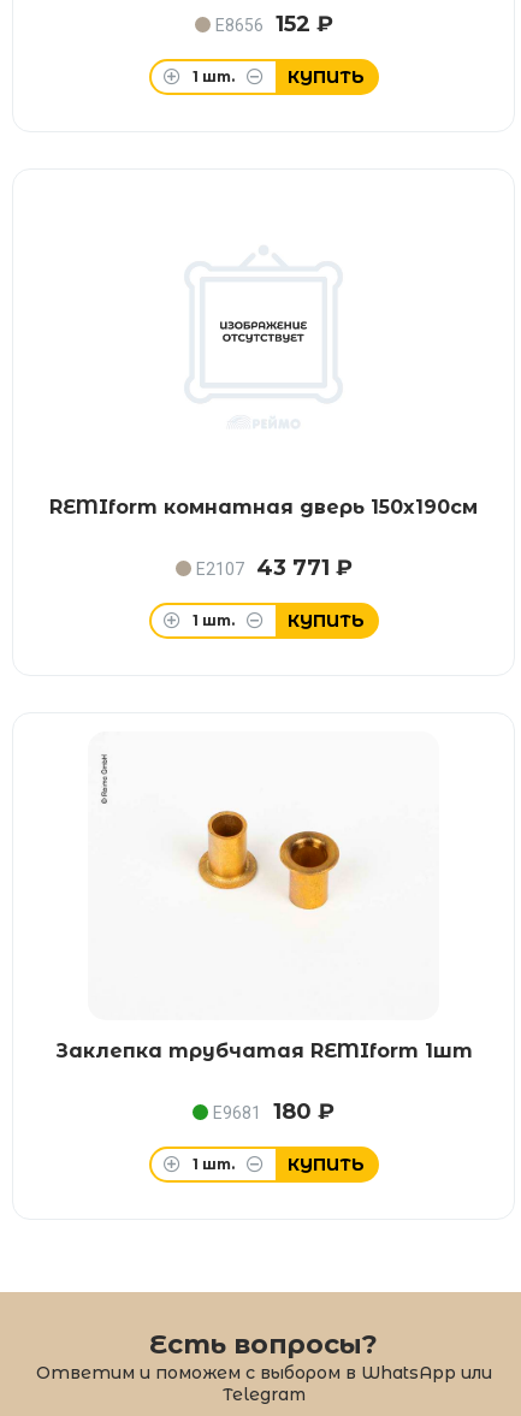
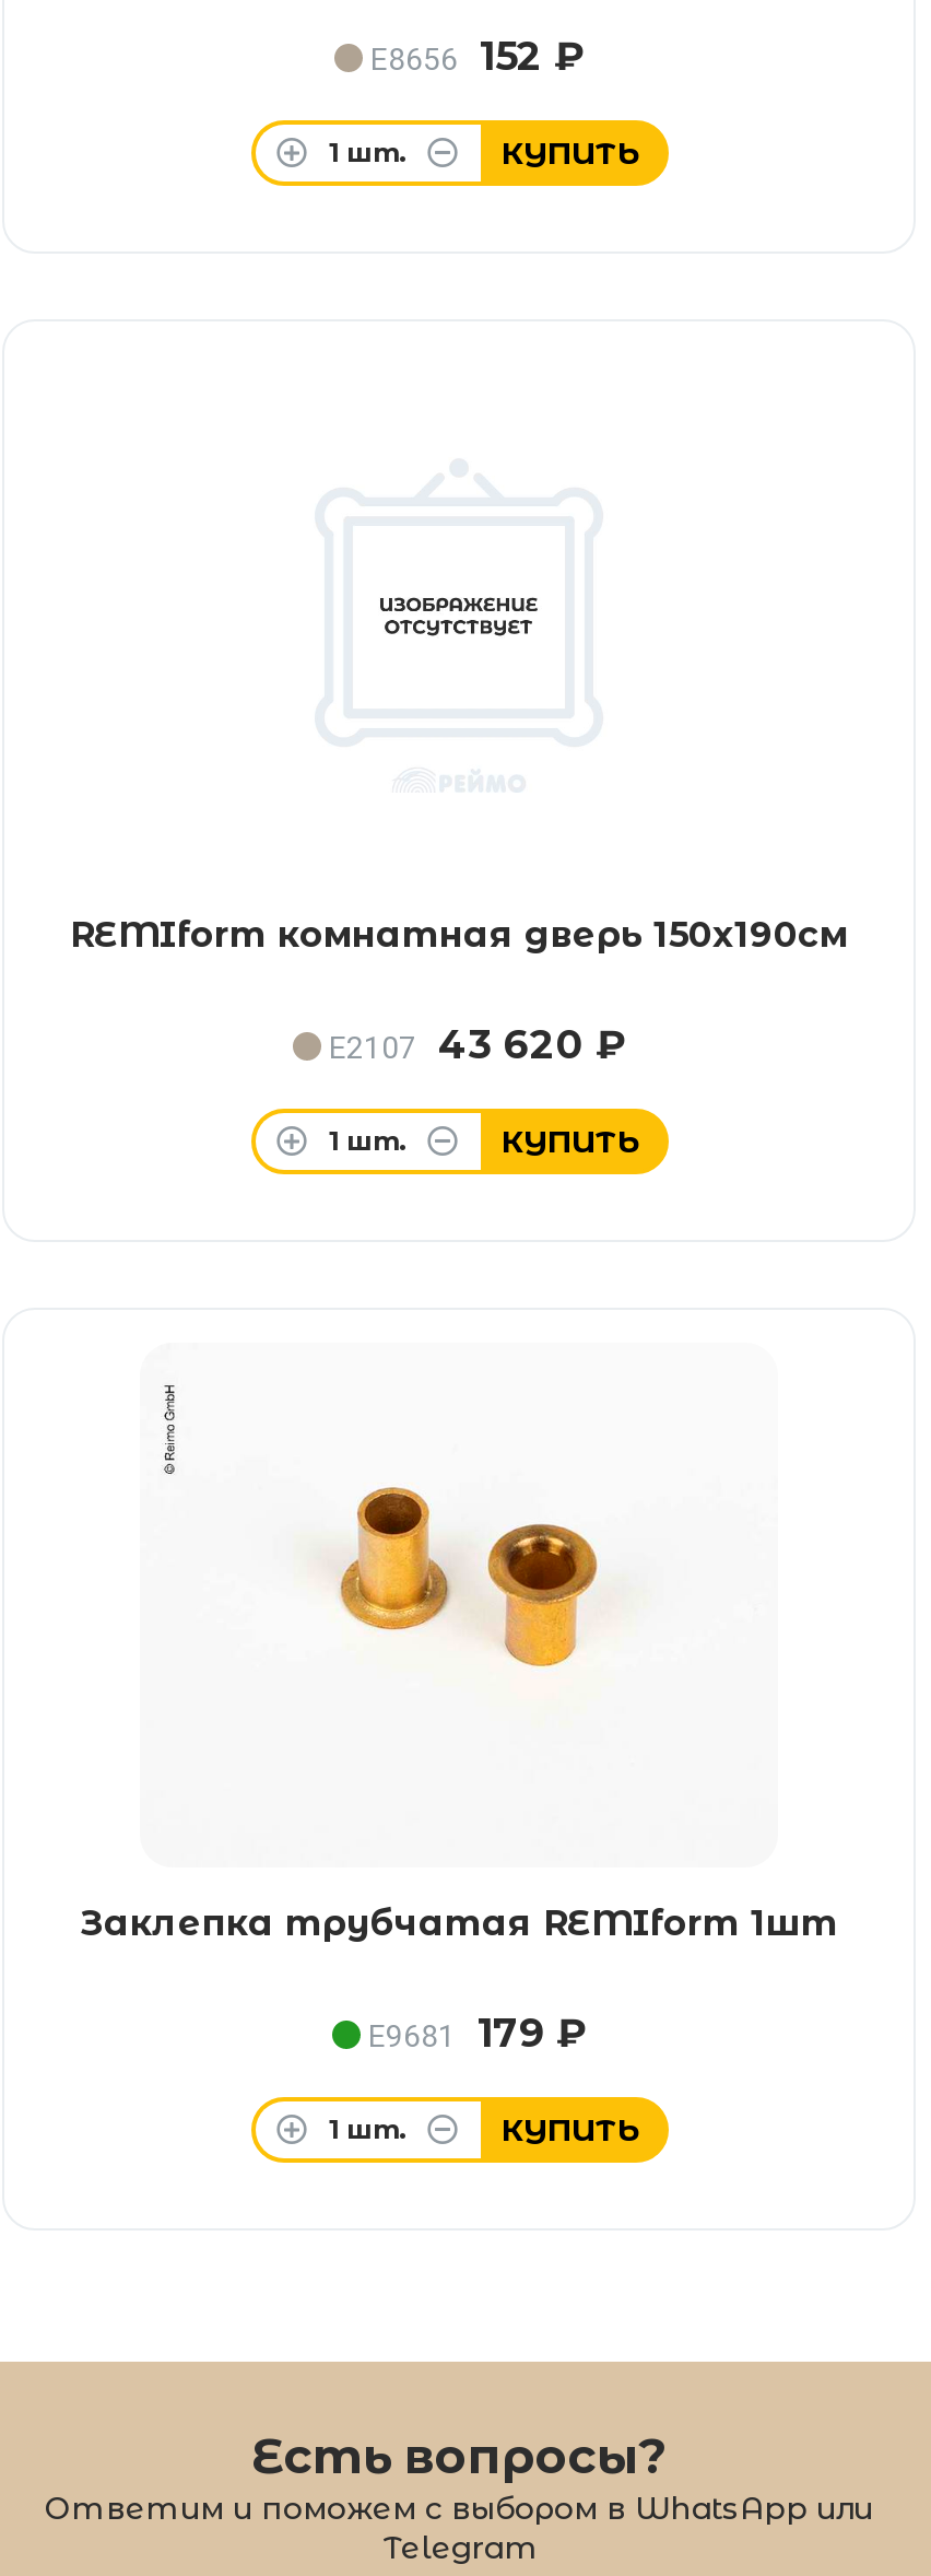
- E2107 43 771 ₽
+ E2107 43 620 ₽

- E9681 180 ₽
+ E9681 179 ₽
